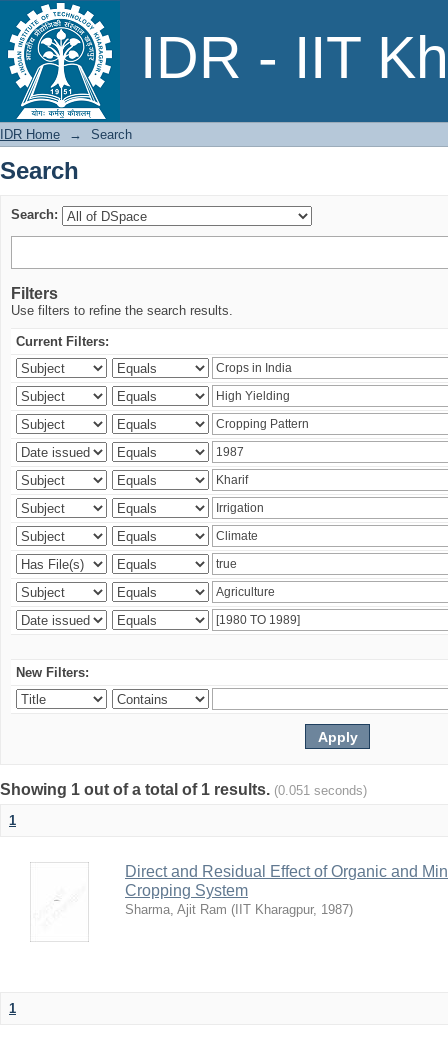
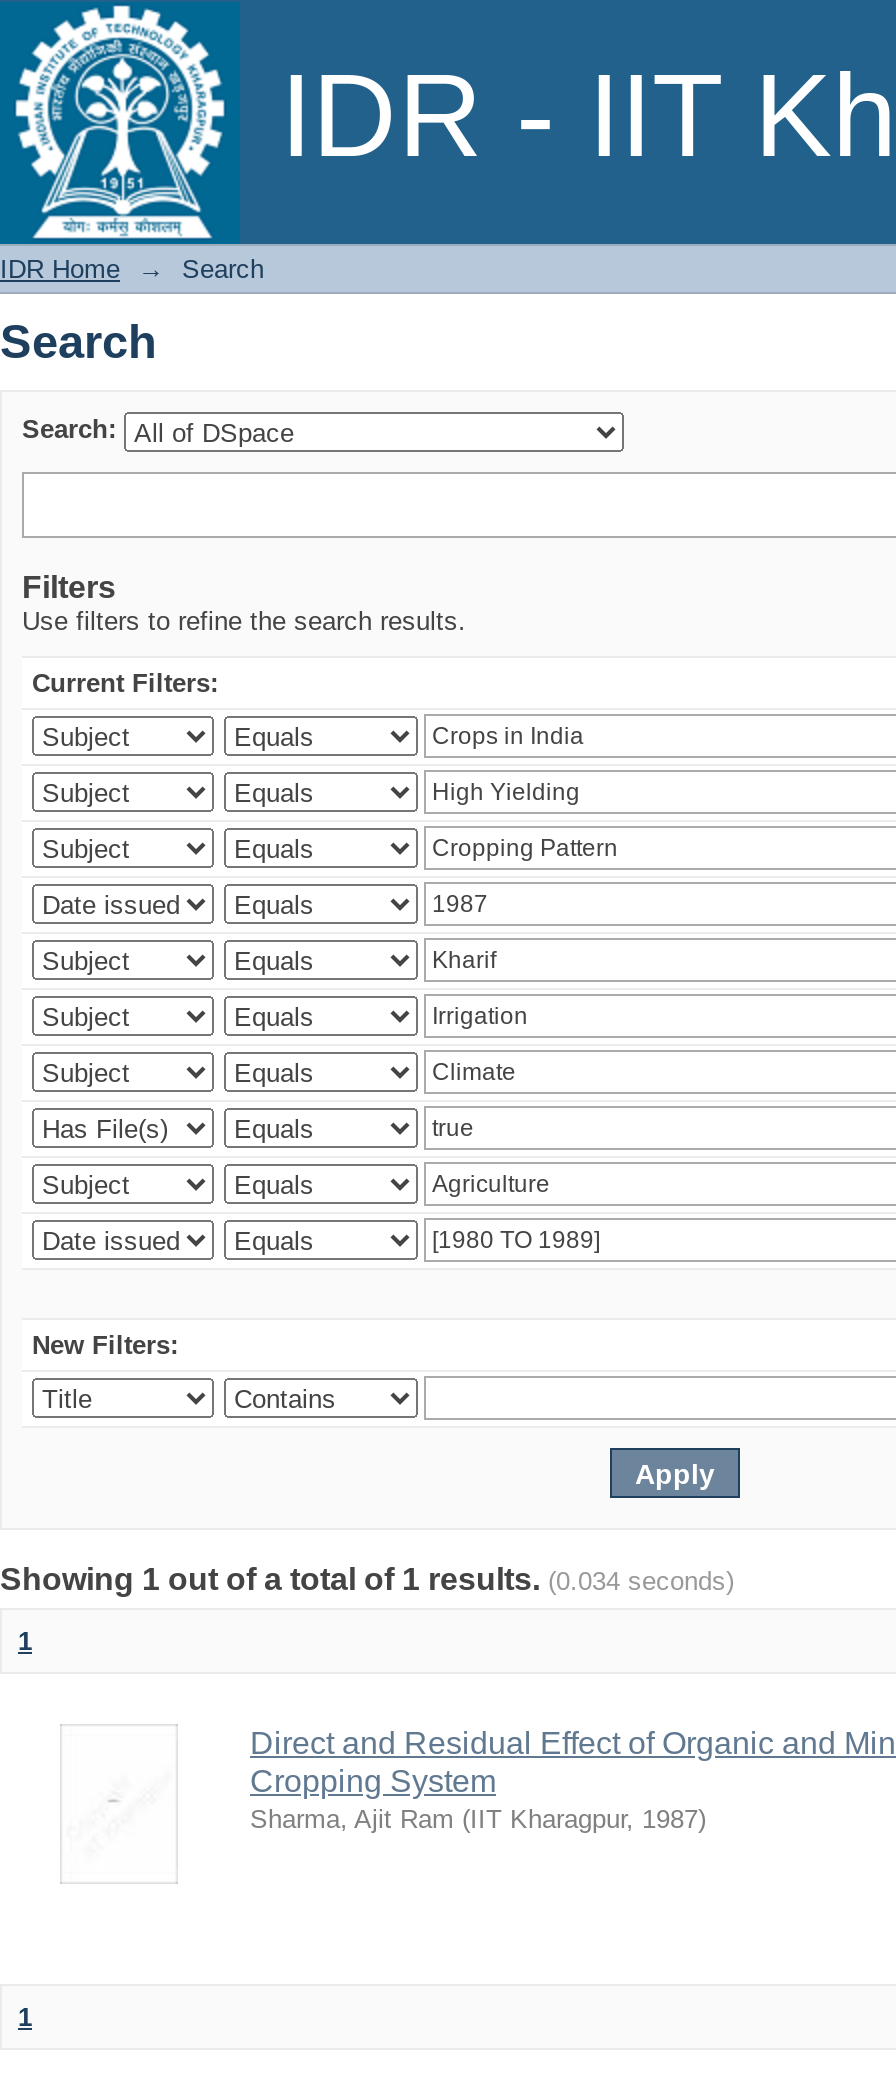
- Showing 1 out of a total of 1 results. (0.051 seconds)
+ Showing 1 out of a total of 1 results. (0.034 seconds)
